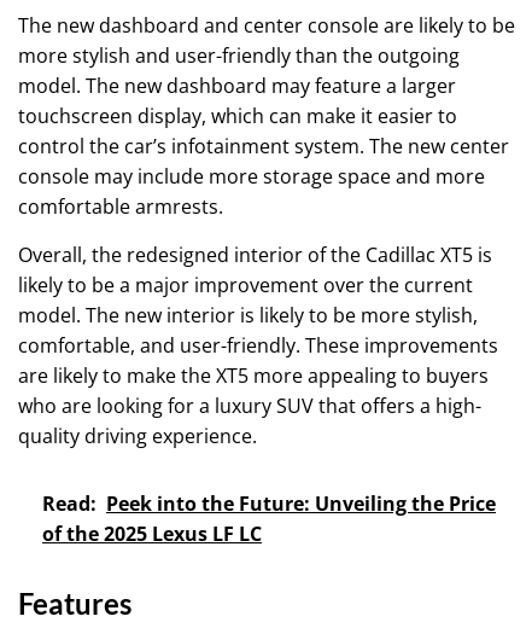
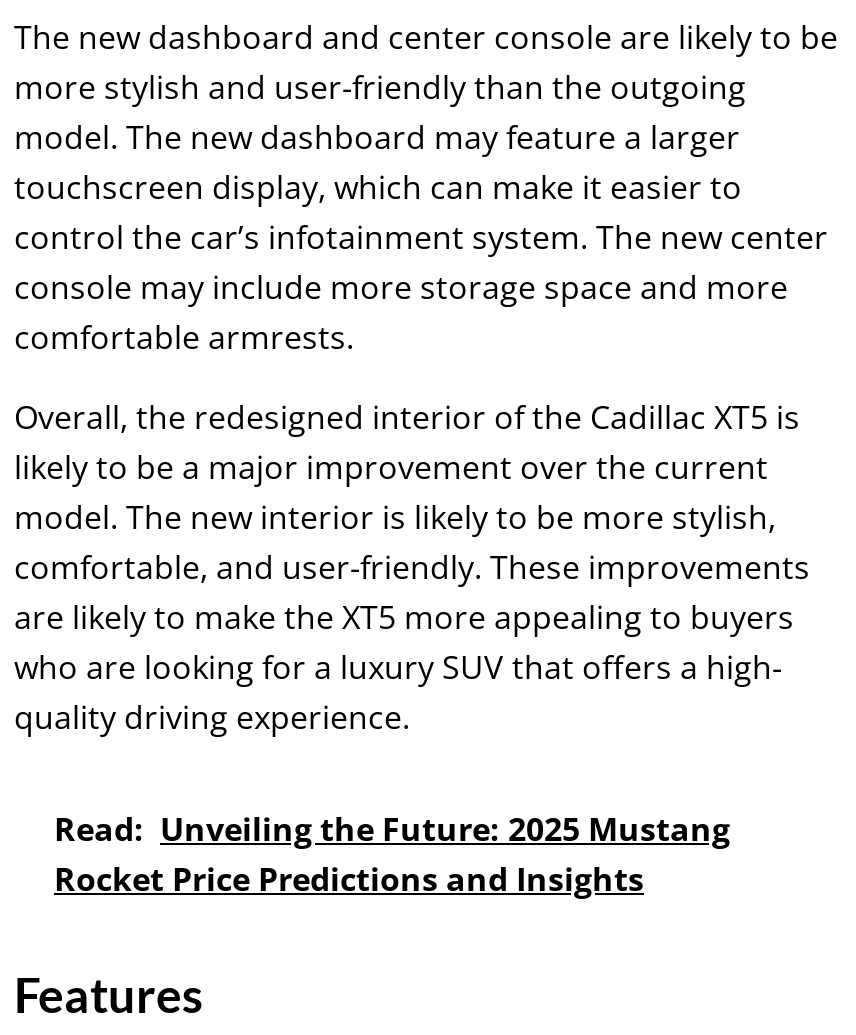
- Read: Peek into the Future: Unveiling the Price
- of the 2025 Lexus LF LC
+ Read: Unveiling the Future: 2025 Mustang
+ Rocket Price Predictions and Insights
